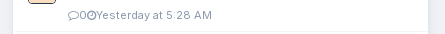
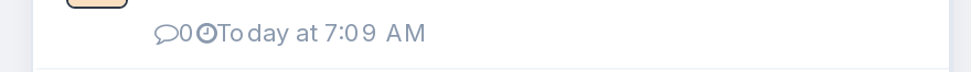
- Yesterday at 5:28 AM
+ Today at 7:09 AM
